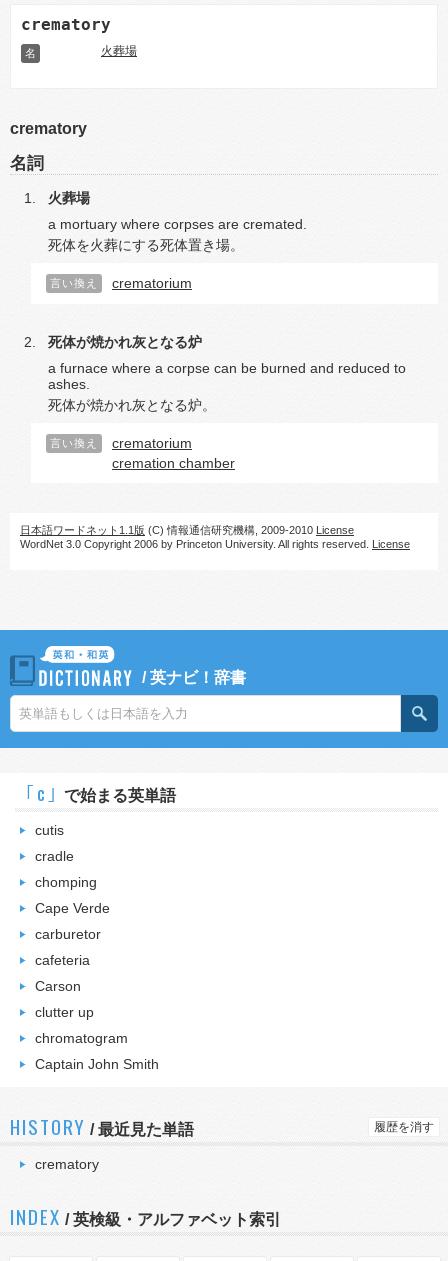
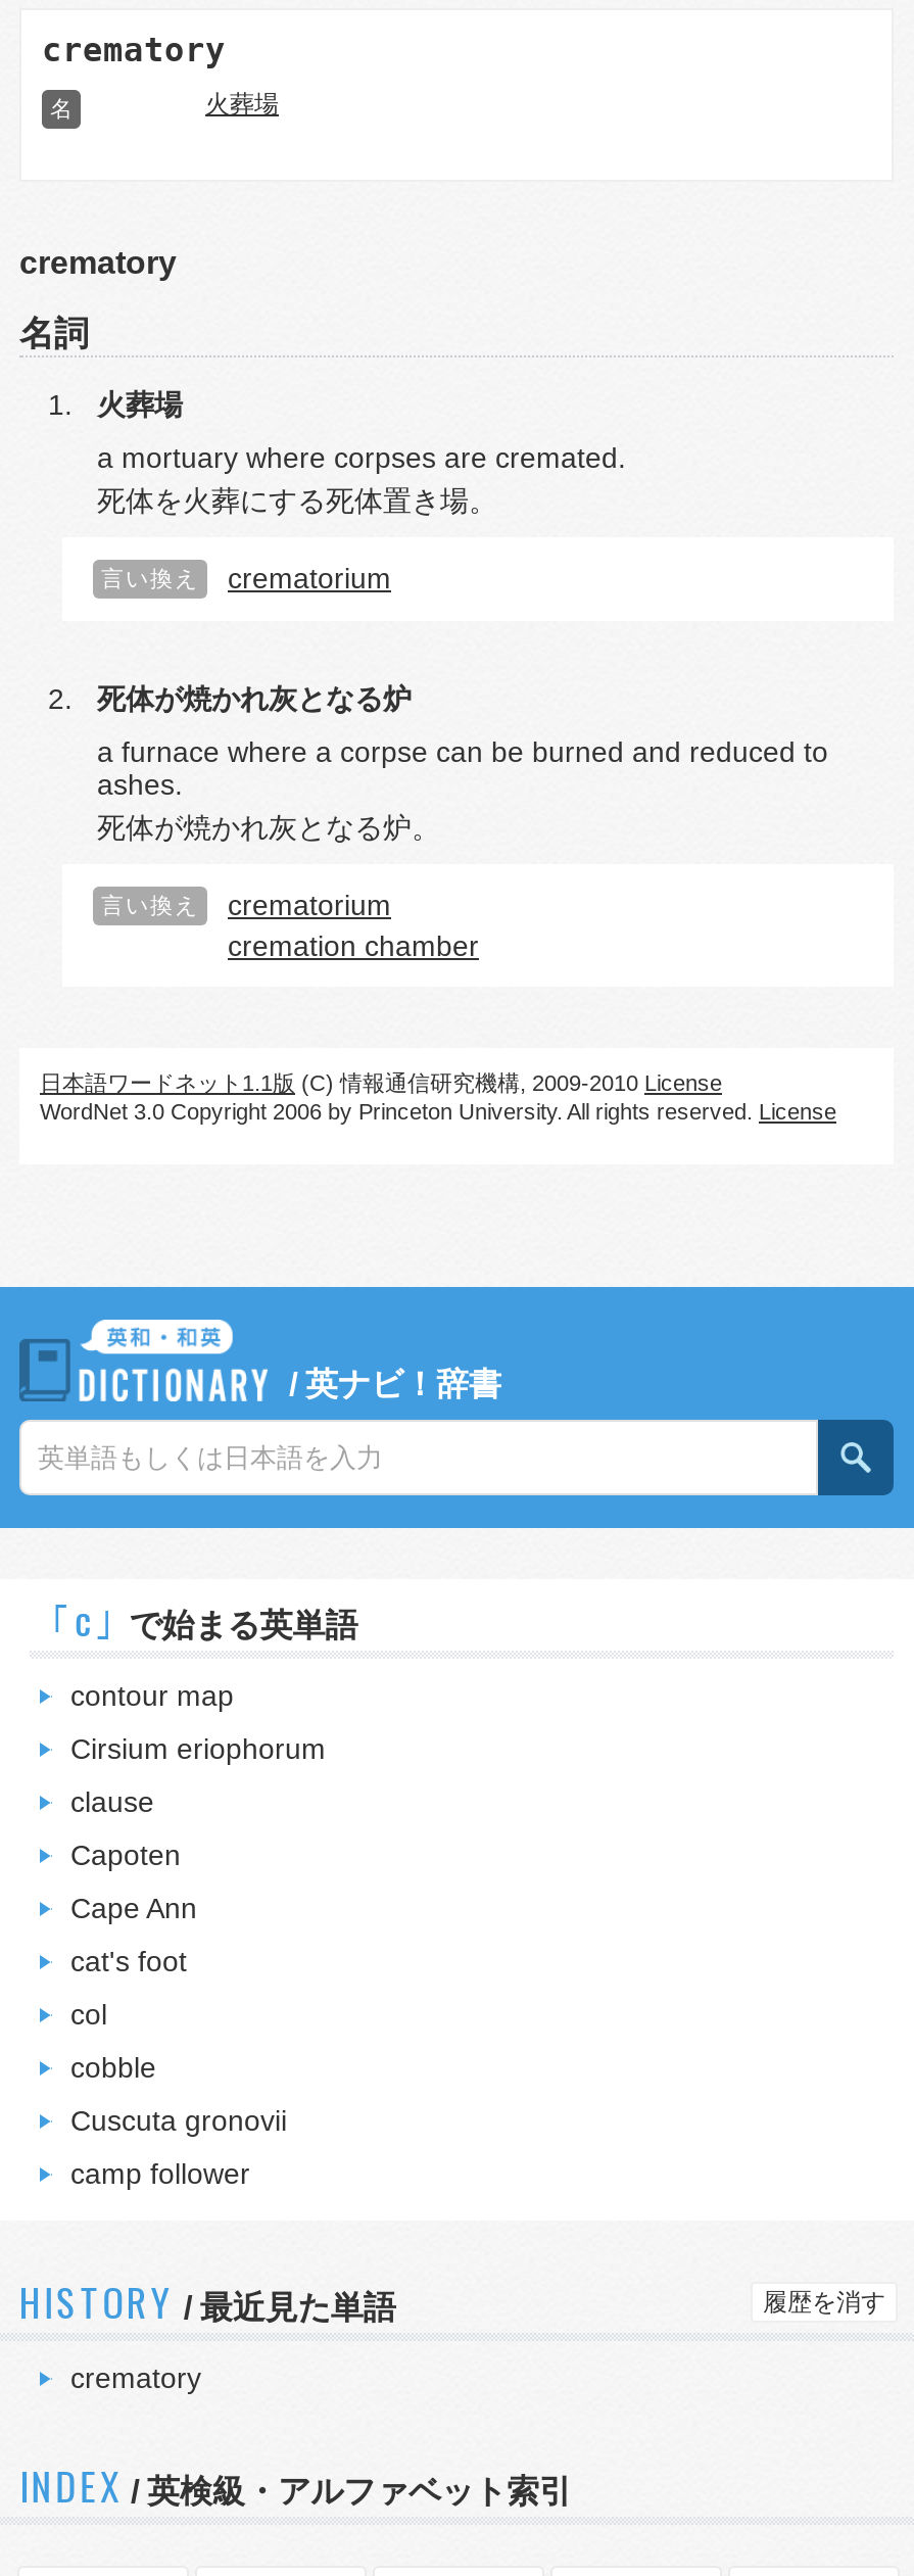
- cutis
+ contour map

- cradle
+ Cirsium eriophorum

- chomping
+ clause

- Cape Verde
+ Capoten

- carburetor
+ Cape Ann

- cafeteria
+ cat's foot

- Carson
+ col

- clutter up
+ cobble

- chromatogram
+ Cuscuta gronovii

- Captain John Smith
+ camp follower
